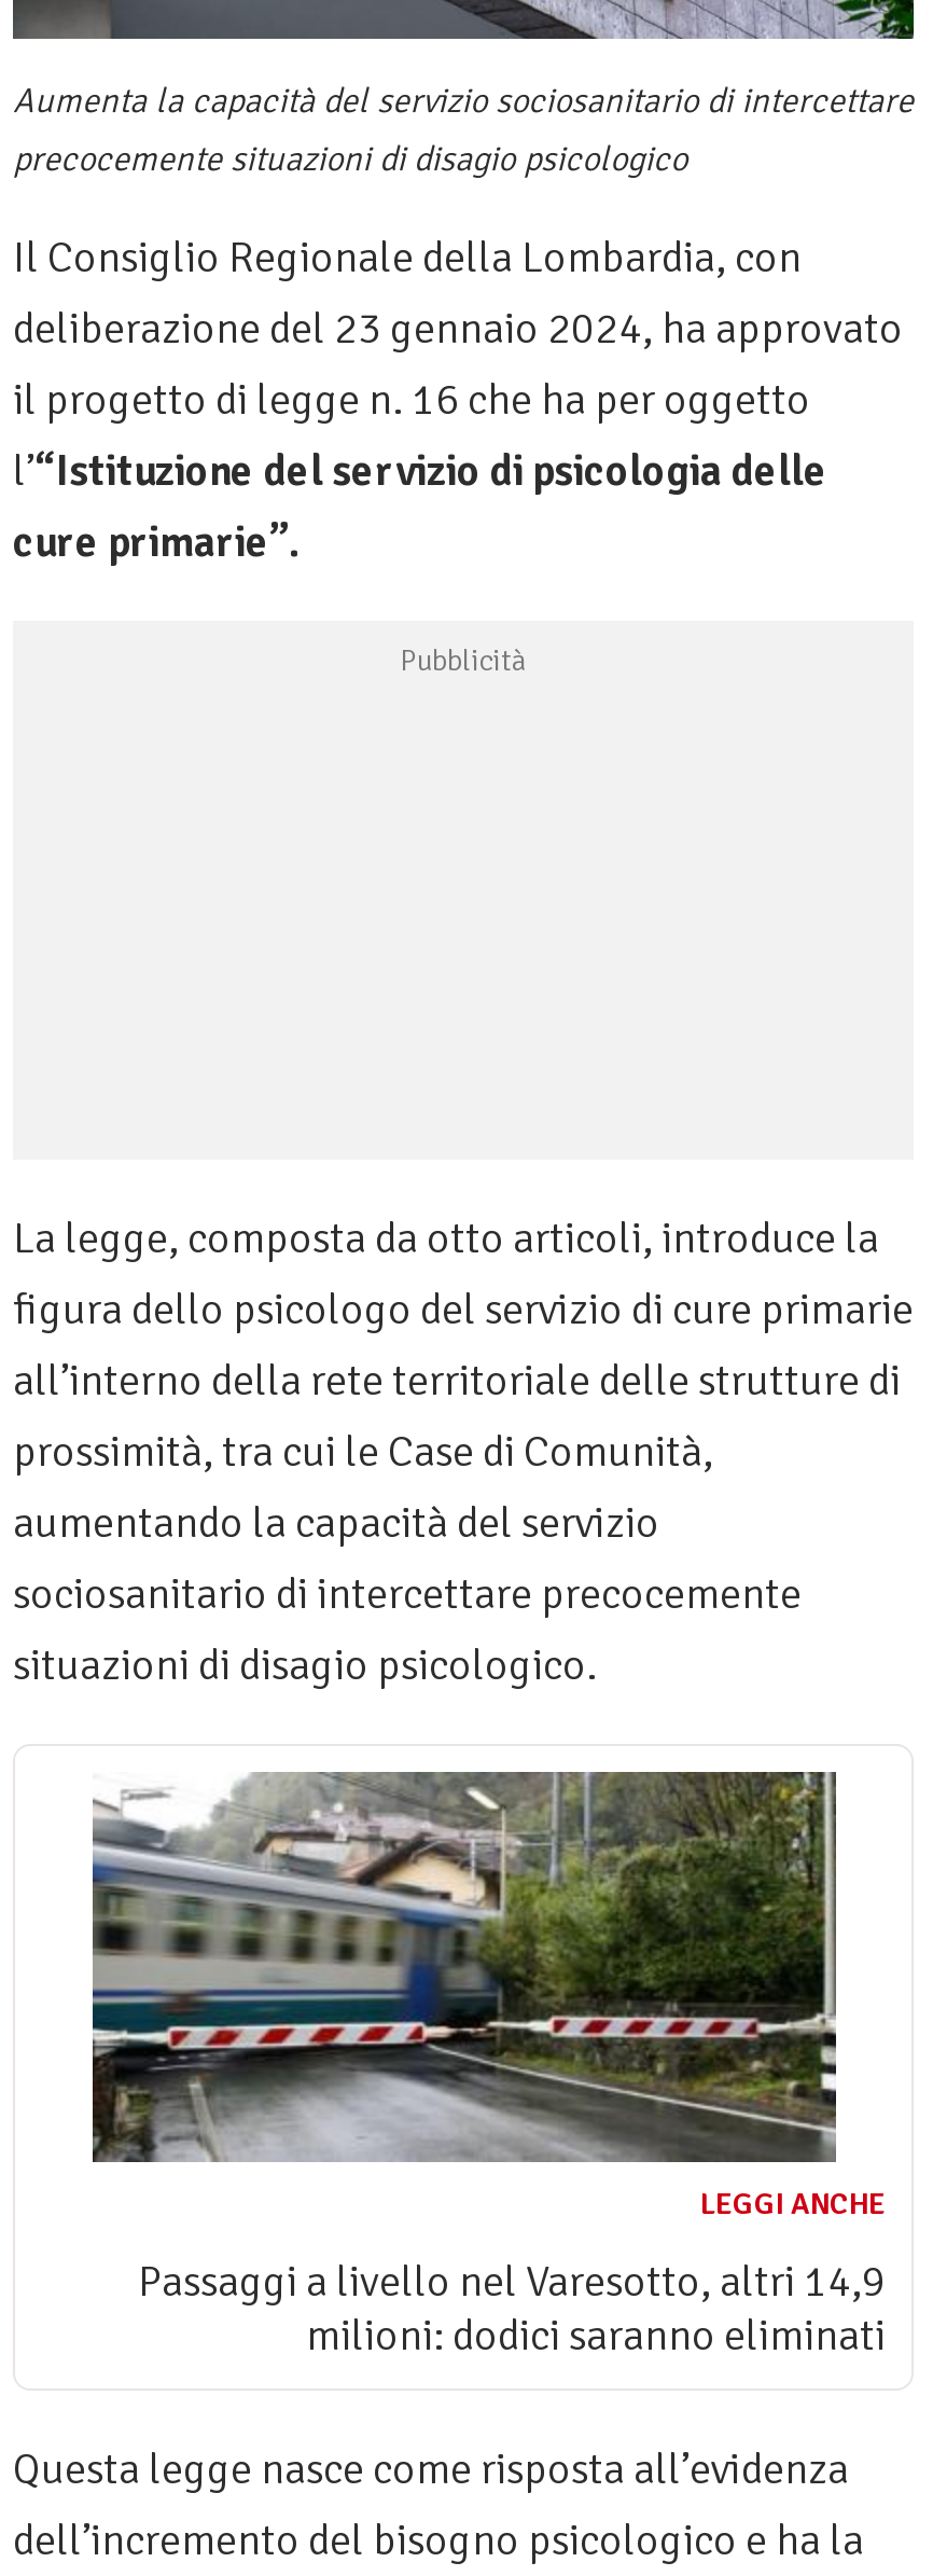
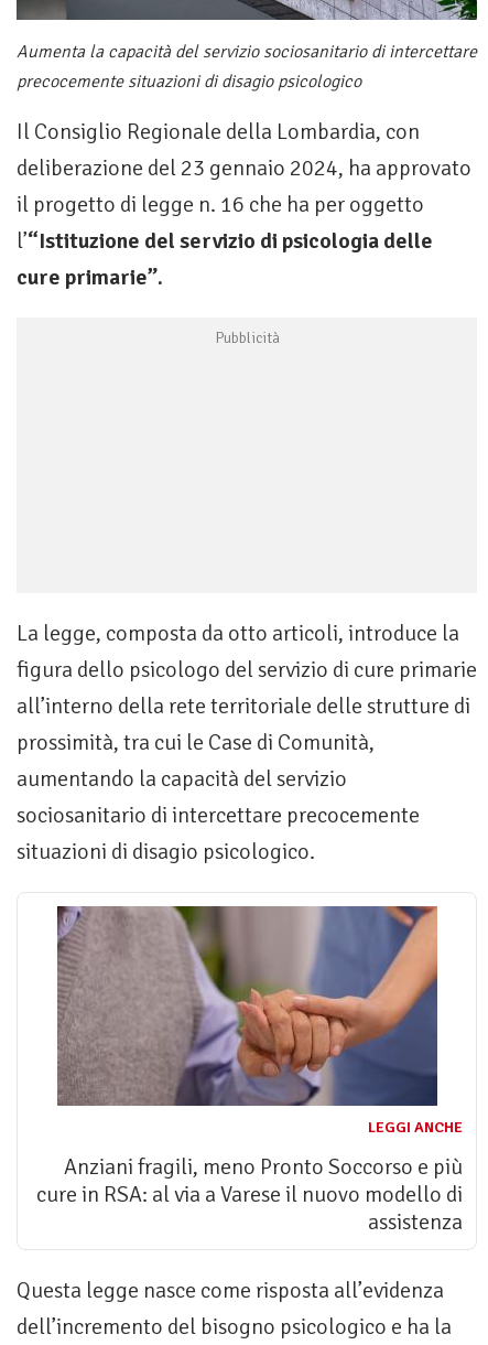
- [image]
+ [image]

- Passaggi a livello nel Varesotto, altri 14,9
- milioni: dodici saranno eliminati
+ Anziani fragili, meno Pronto Soccorso e più
+ cure in RSA: al via a Varese il nuovo modello di
+ assistenza
